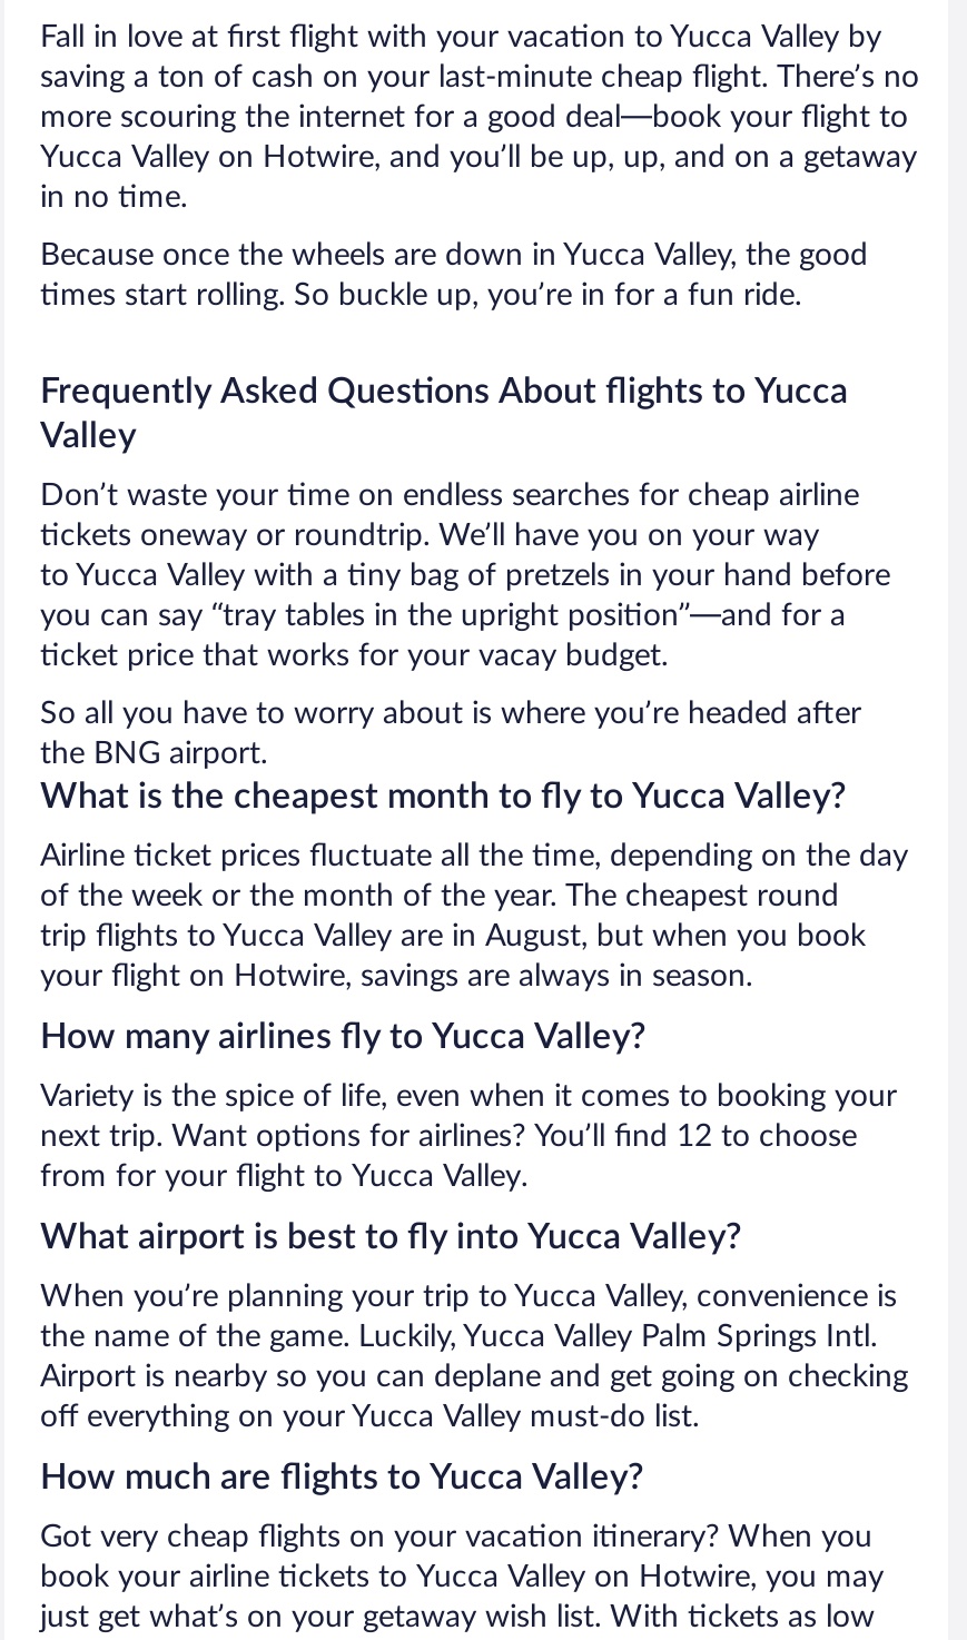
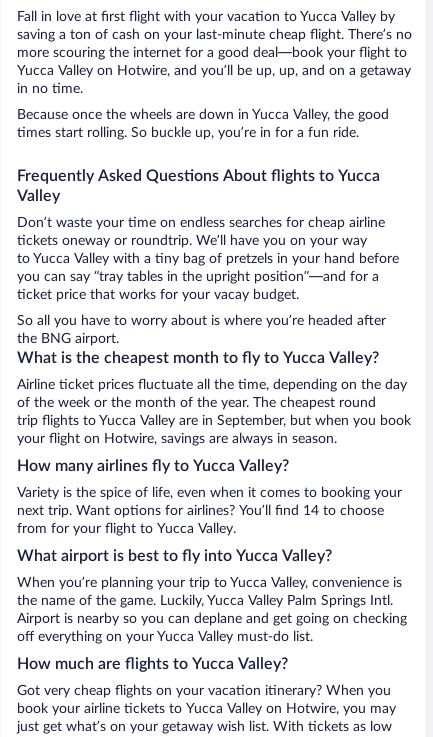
- trip flights to Yucca Valley are in August, but when you book
+ trip flights to Yucca Valley are in September, but when you book

- next trip. Want options for airlines? You’ll find 12 to choose
+ next trip. Want options for airlines? You’ll find 14 to choose
